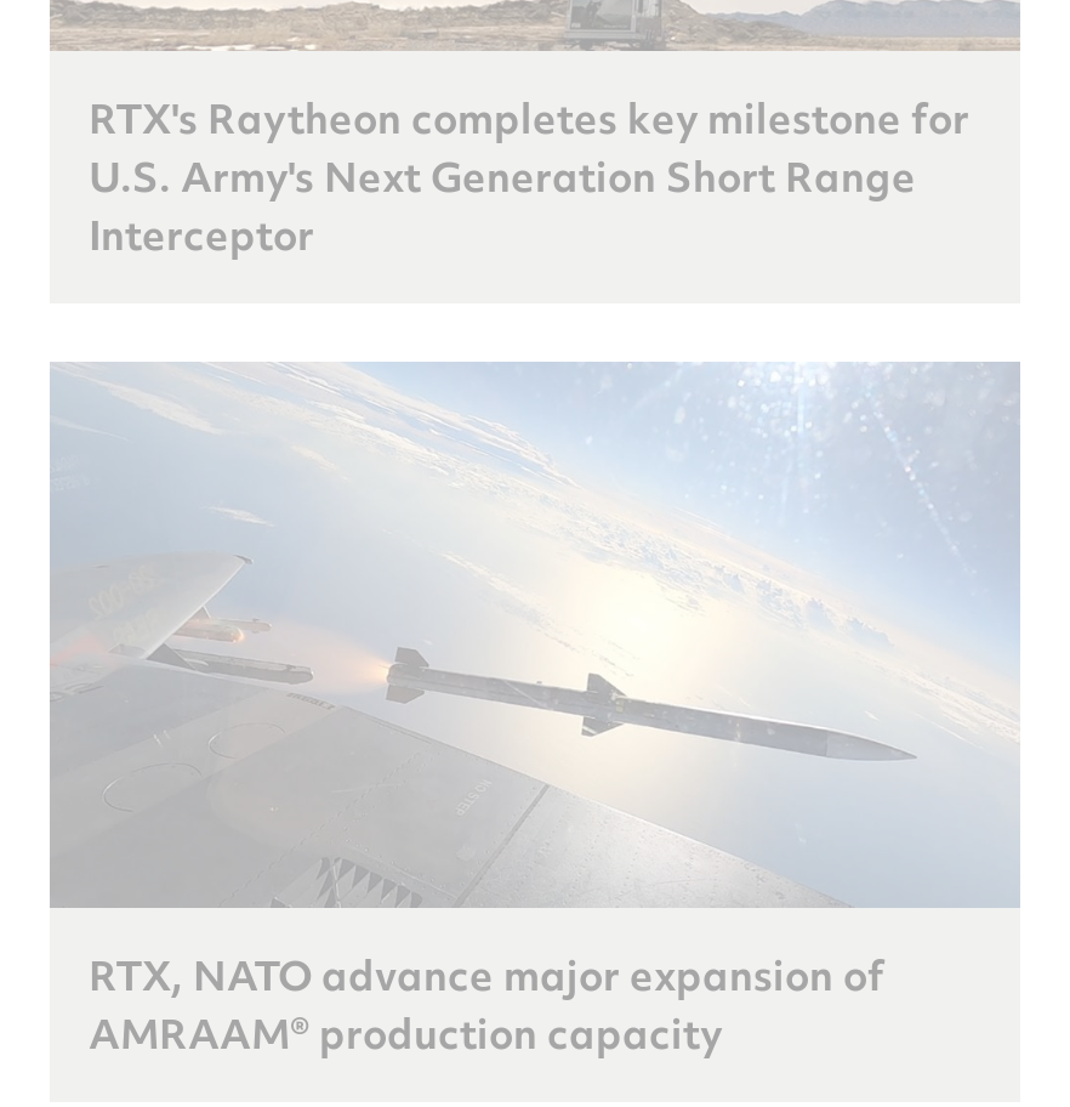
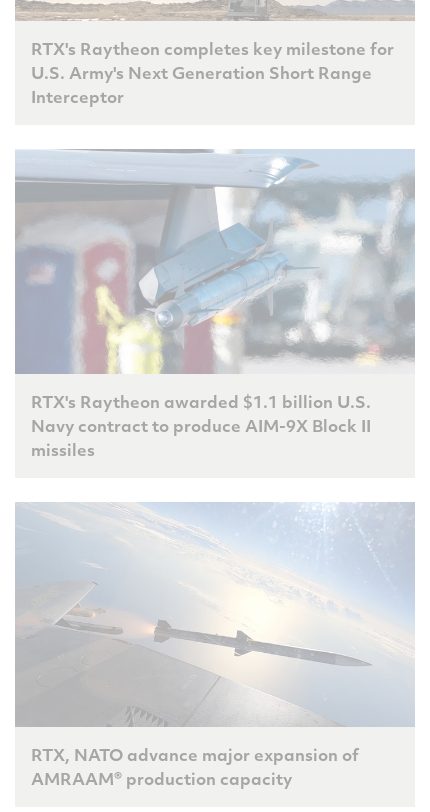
+ [image]
+ RTX's Raytheon awarded $1.1 billion U.S.
+ Navy contract to produce AIM-9X Block II
+ missiles
